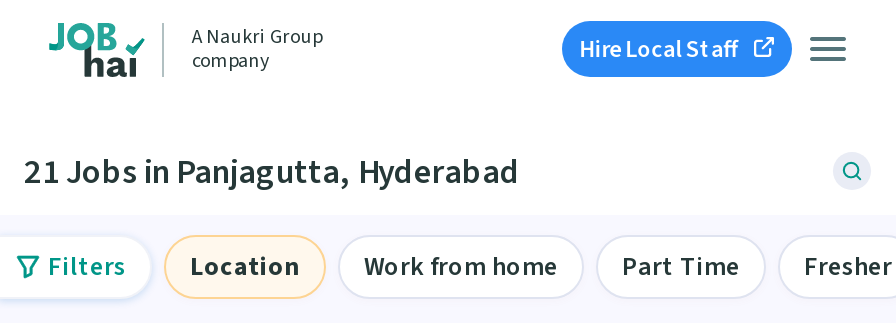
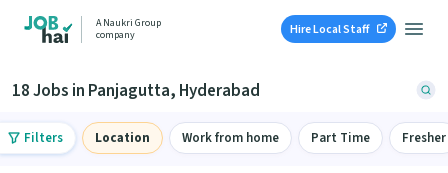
- 21 Jobs in Panjagutta, Hyderabad
+ 18 Jobs in Panjagutta, Hyderabad
